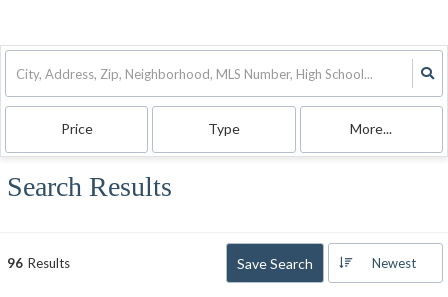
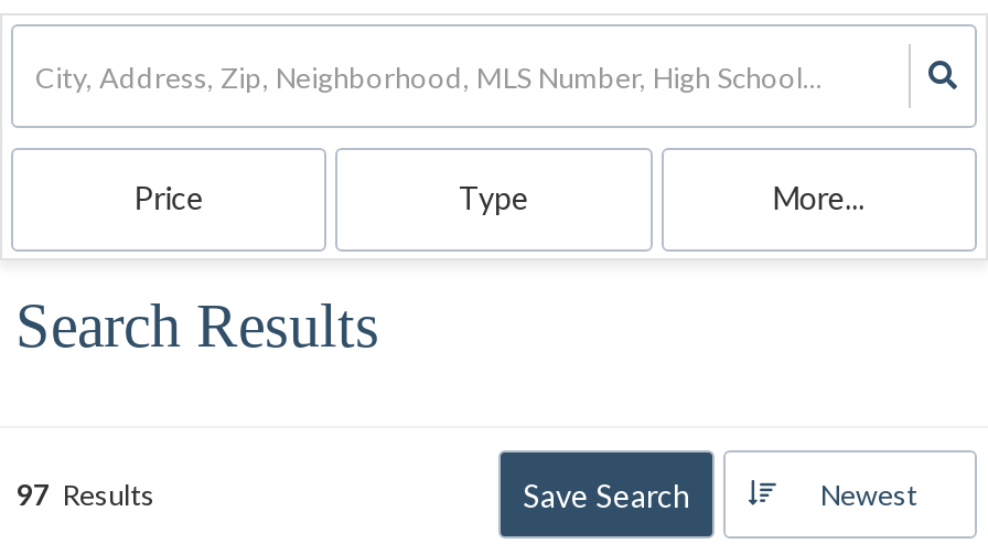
- 96 Results
+ 97 Results
